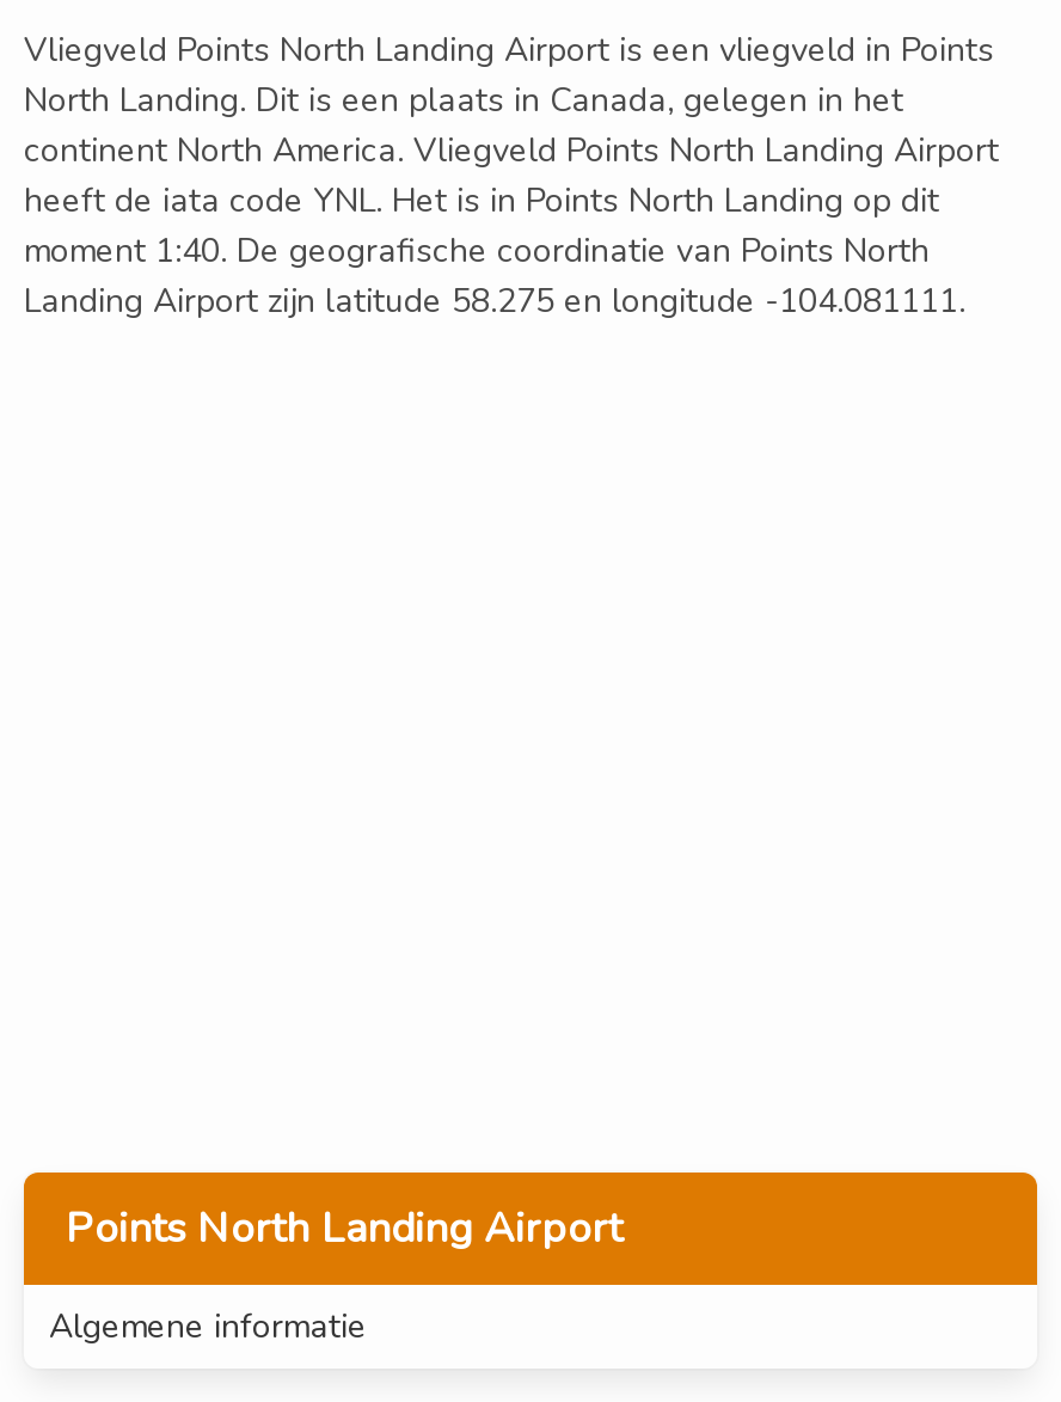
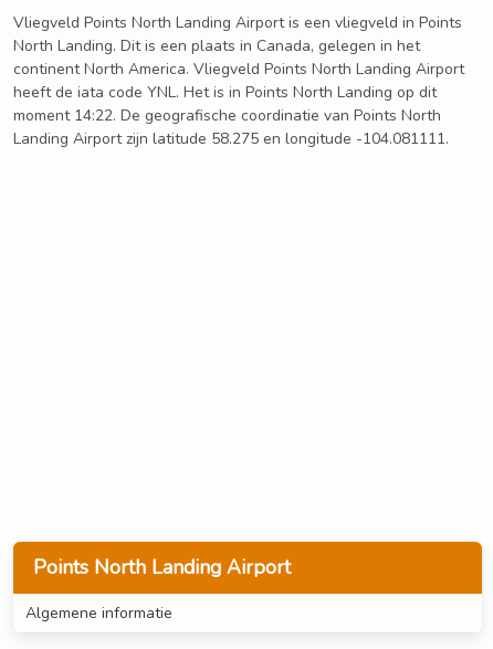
- moment 1:40. De geografische coordinatie van Points North
+ moment 14:22. De geografische coordinatie van Points North
